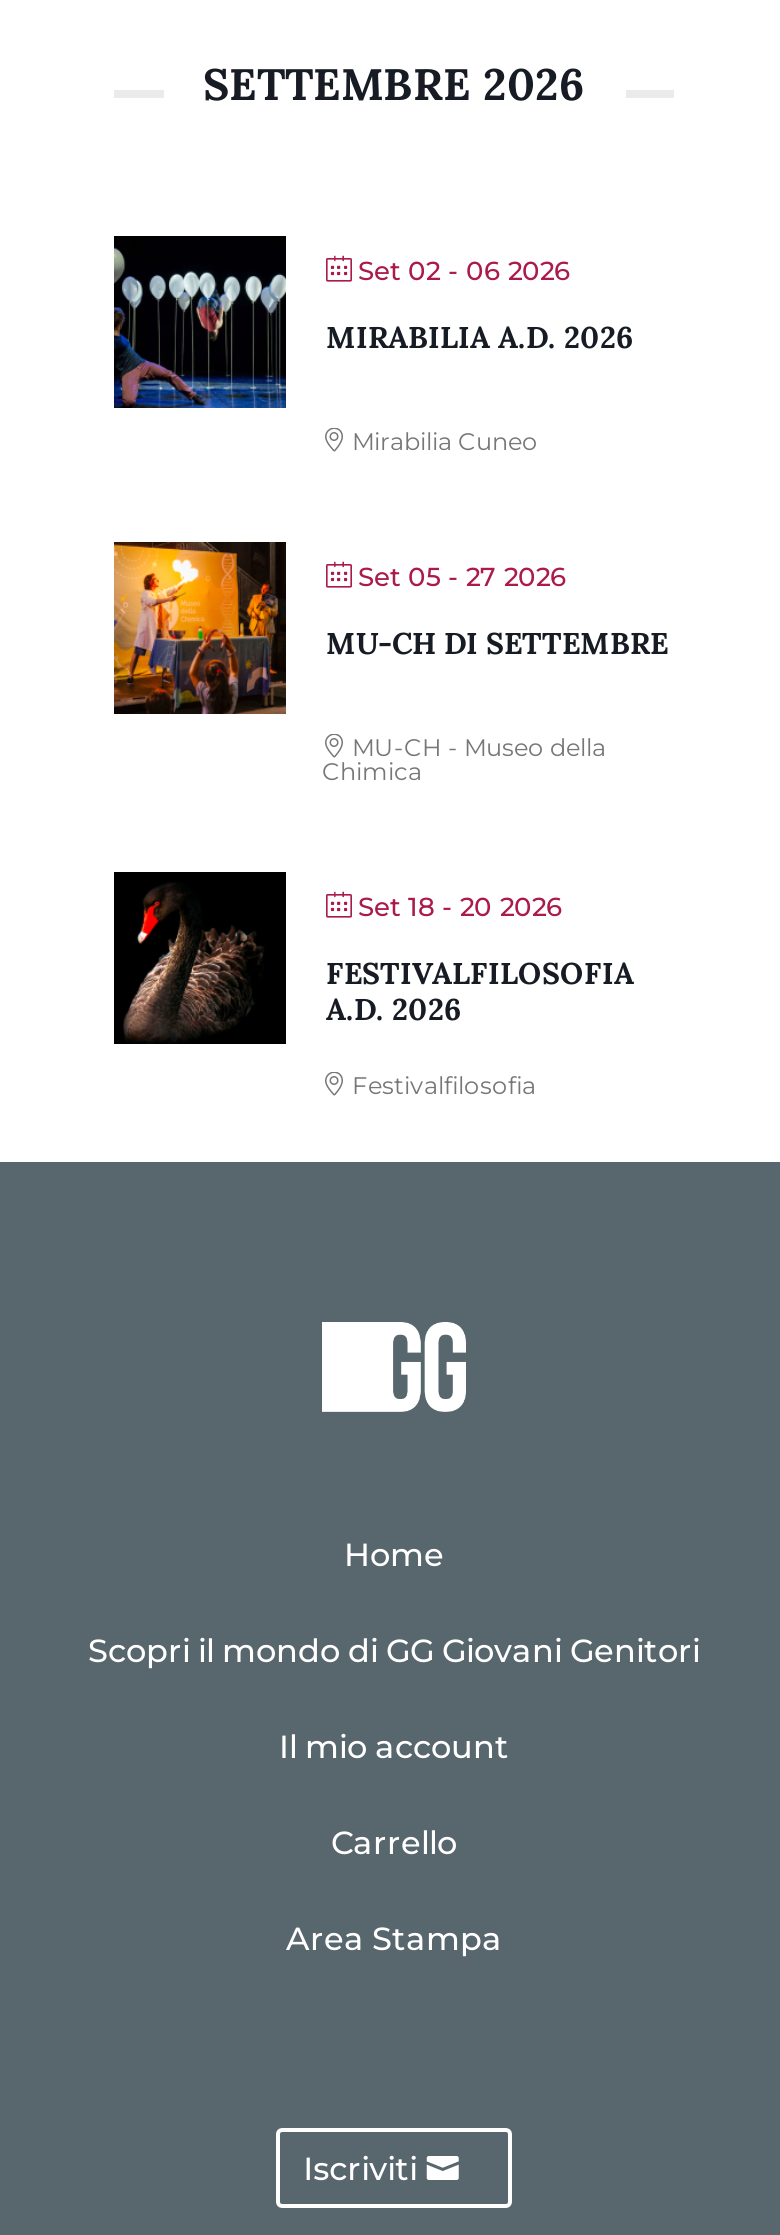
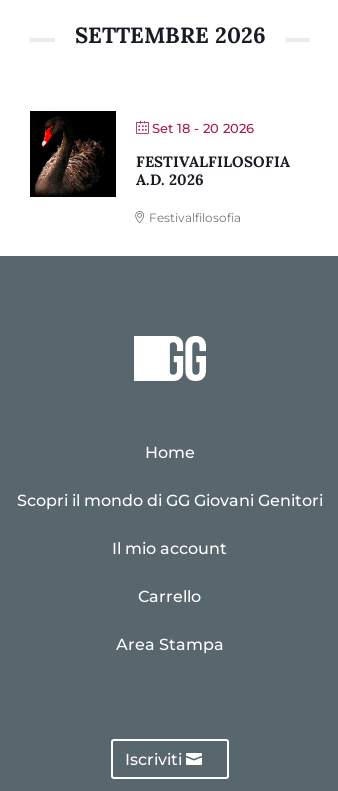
- [image]
- Set 02 - 06 2026
- MIRABILIA A.D. 2026
- Mirabilia Cuneo

- [image]
- Set 05 - 27 2026
- MU-CH DI SETTEMBRE
- MU-CH - Museo della
- Chimica
